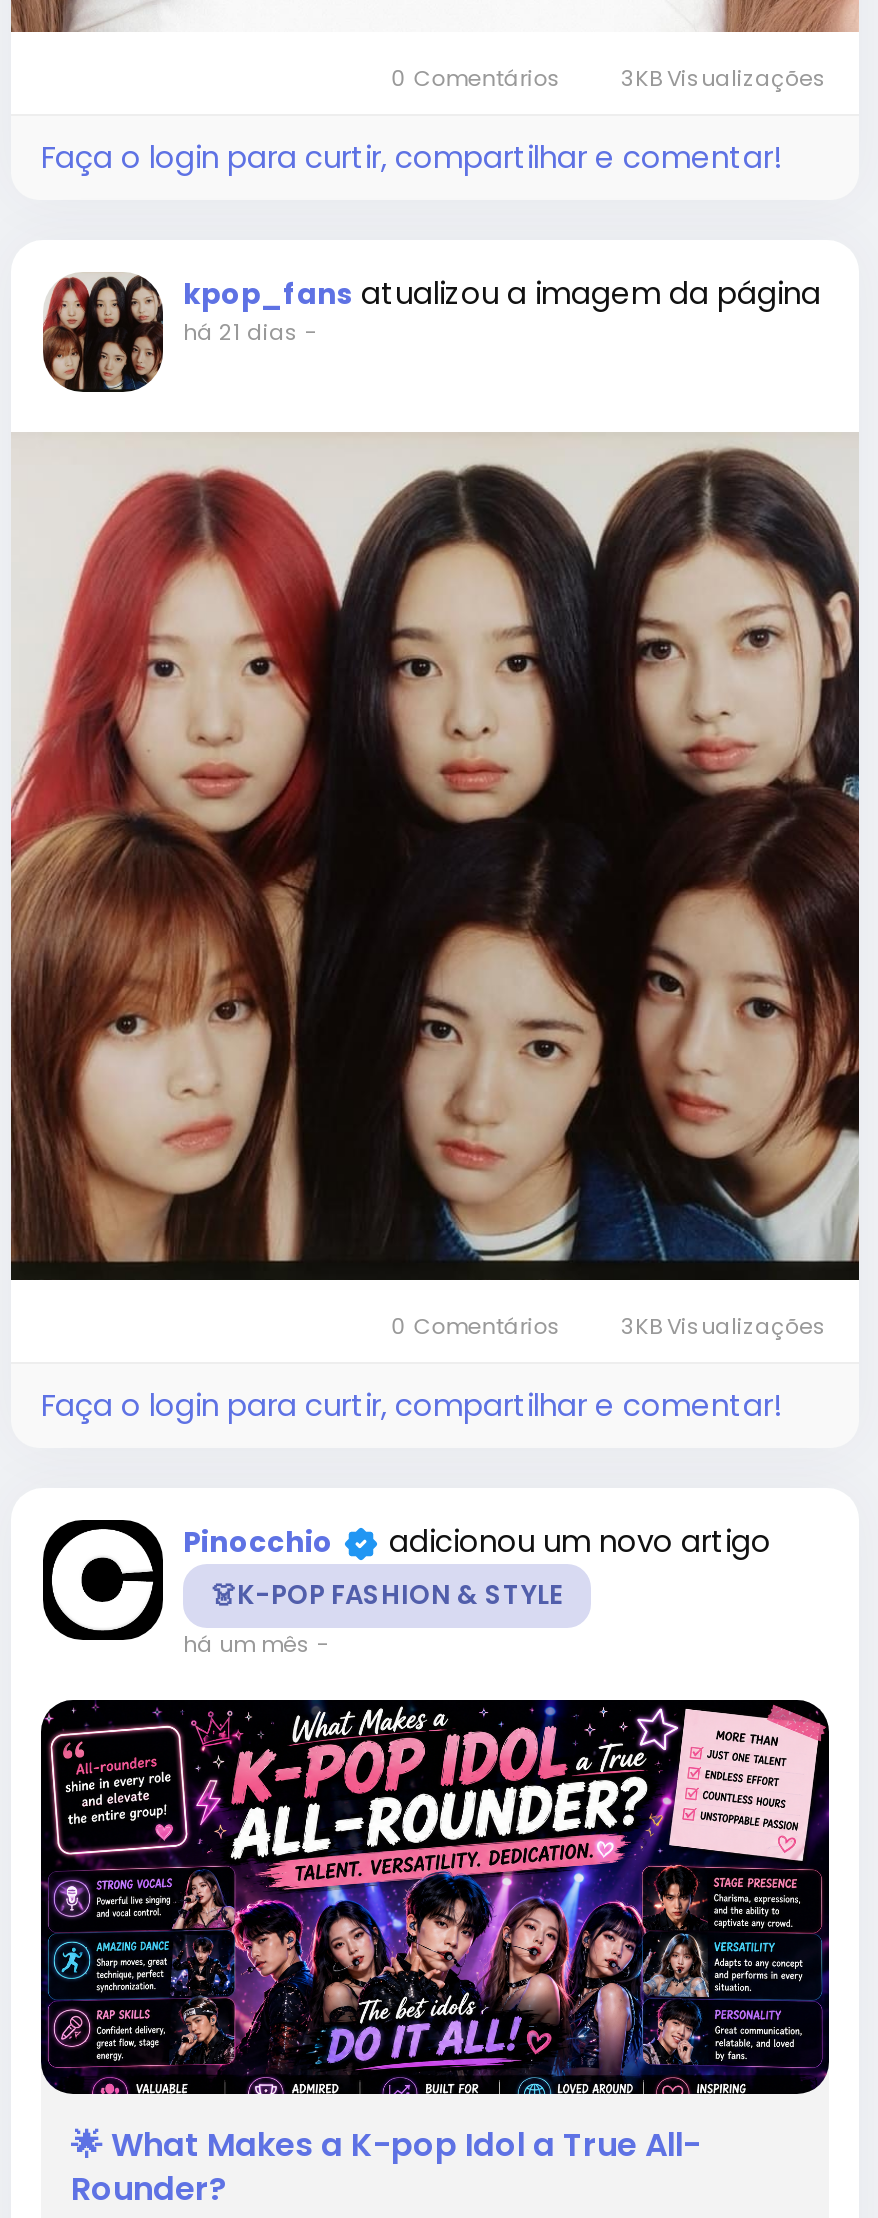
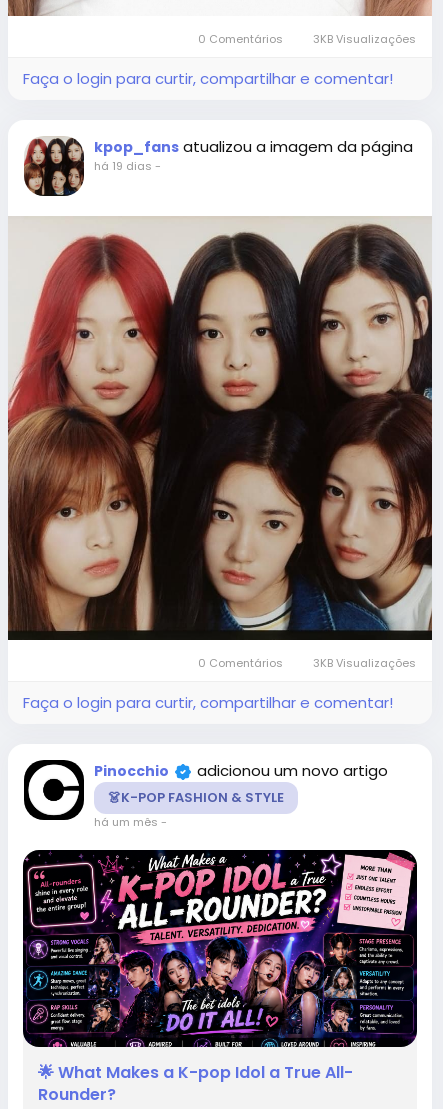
- há 21 dias -
+ há 19 dias -
